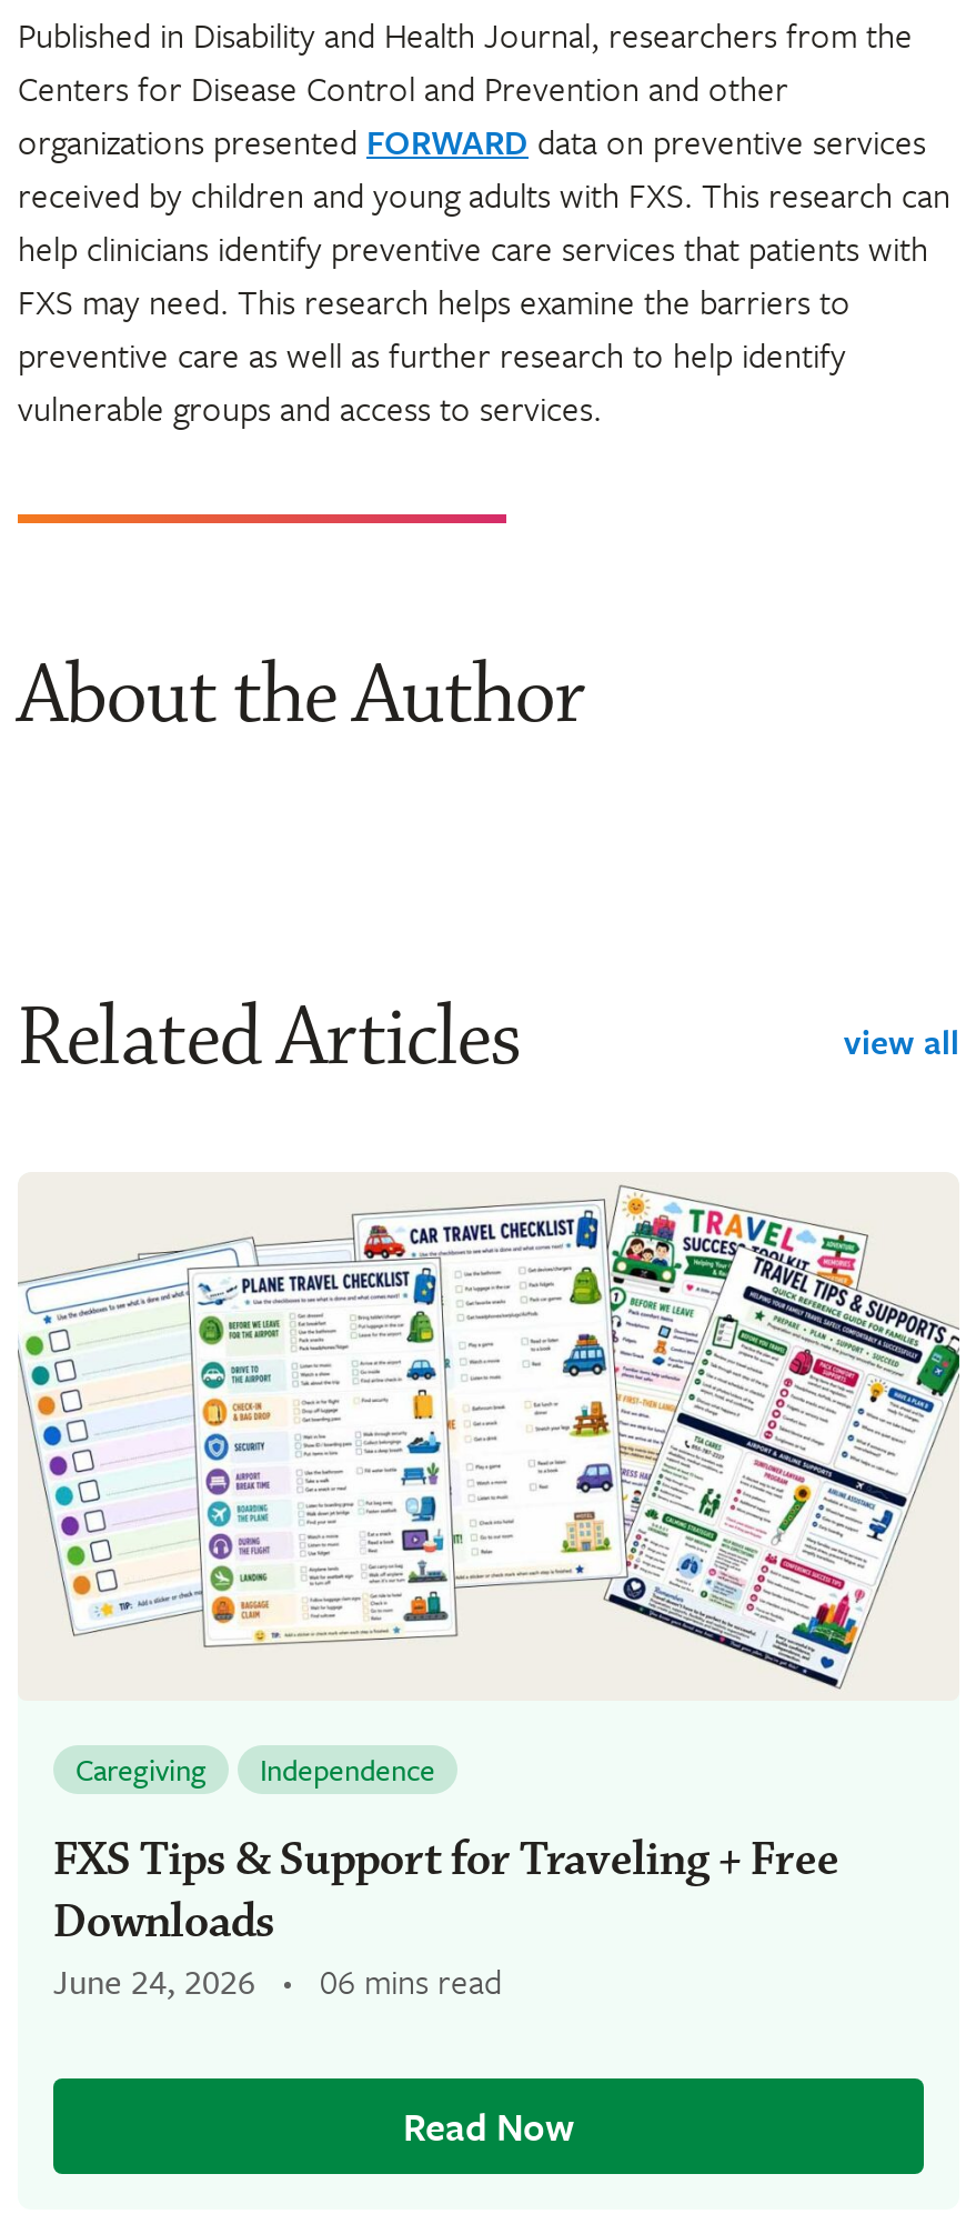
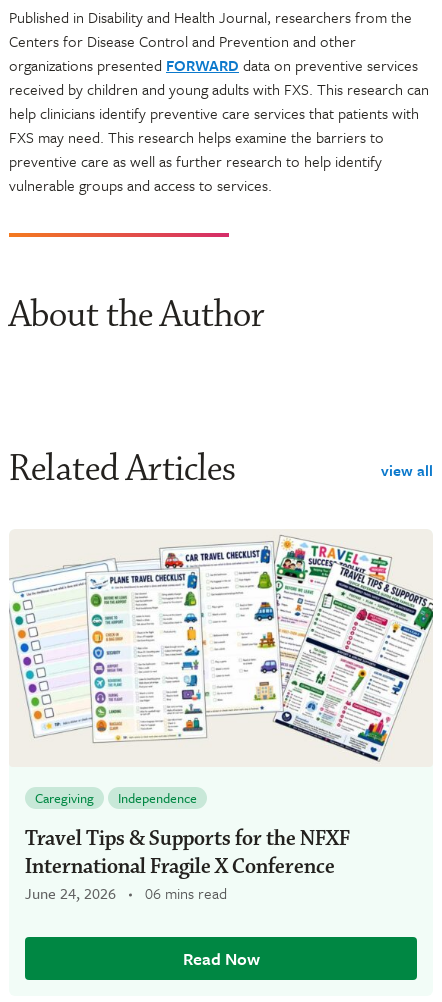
- FXS Tips & Support for Traveling + Free
- Downloads
+ Travel Tips & Supports for the NFXF
+ International Fragile X Conference
